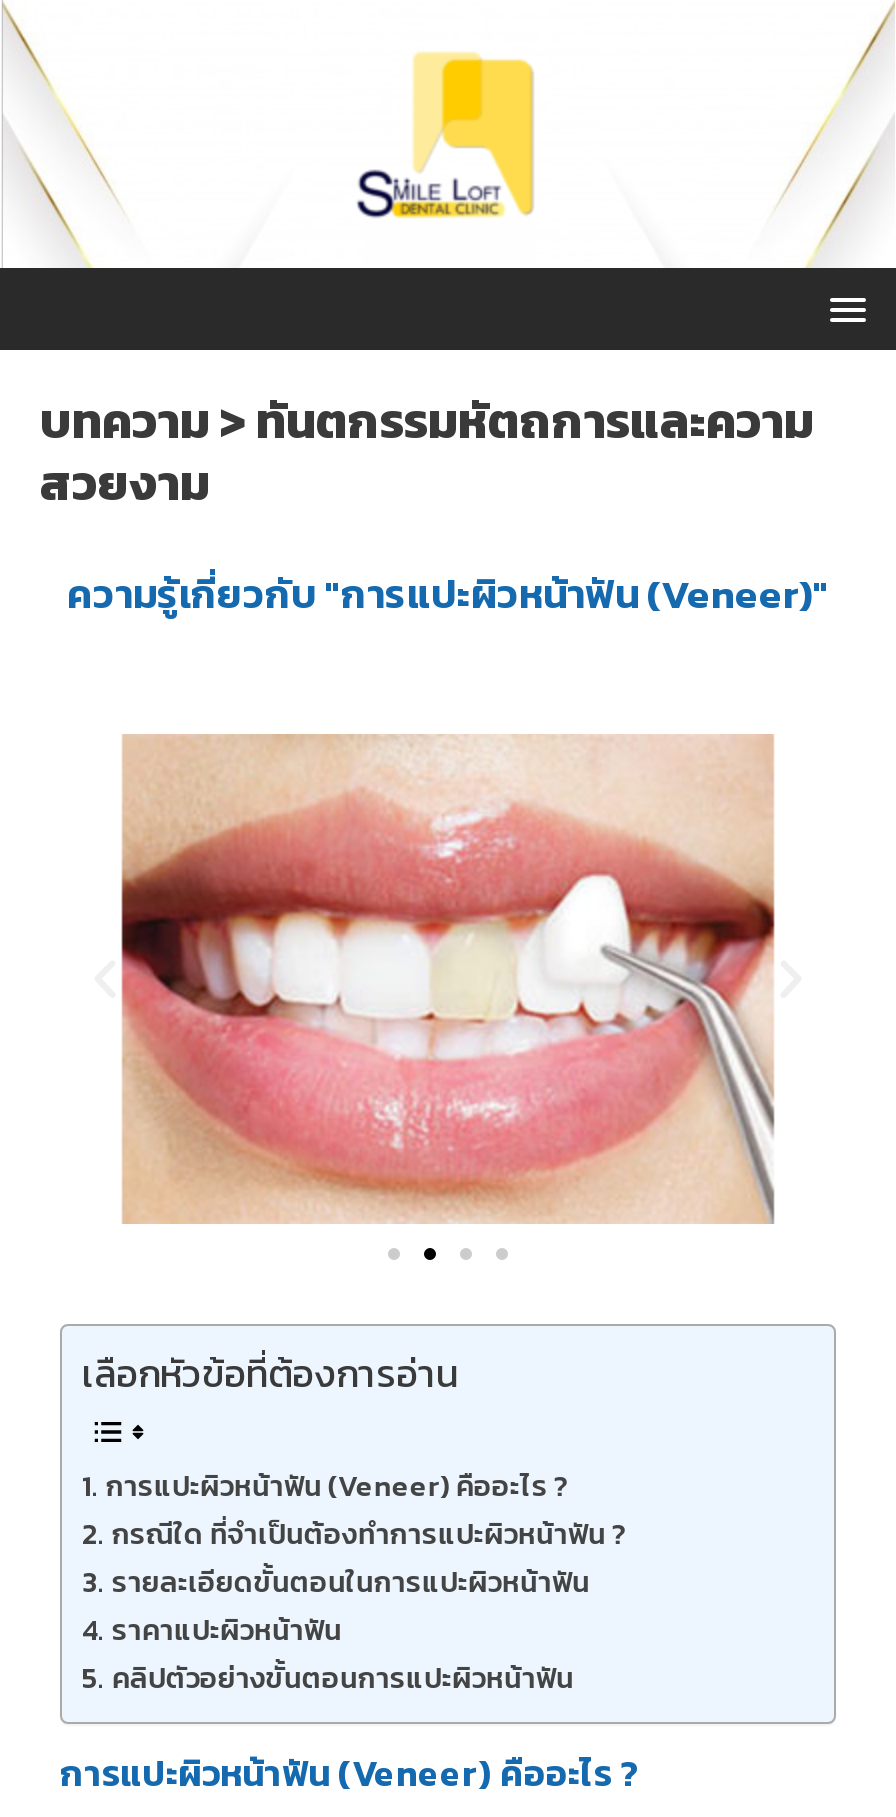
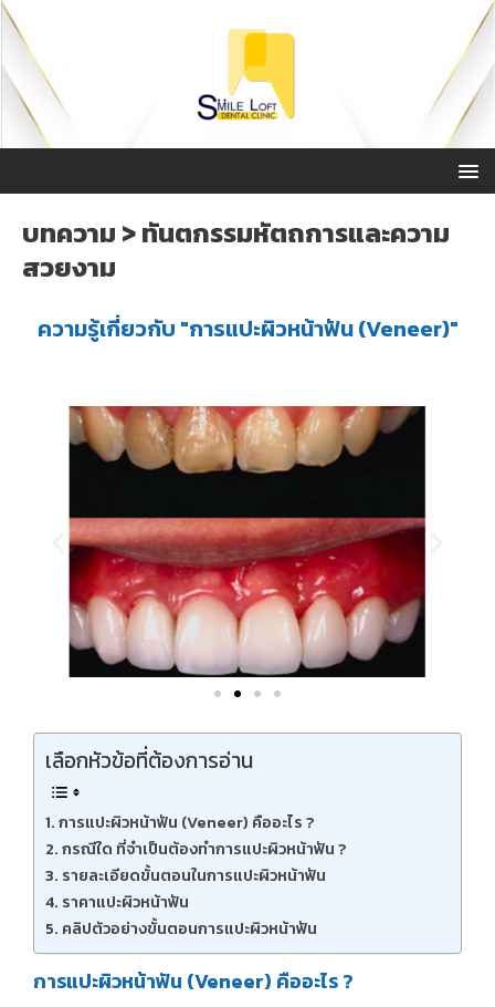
- [image]
+ [image]
